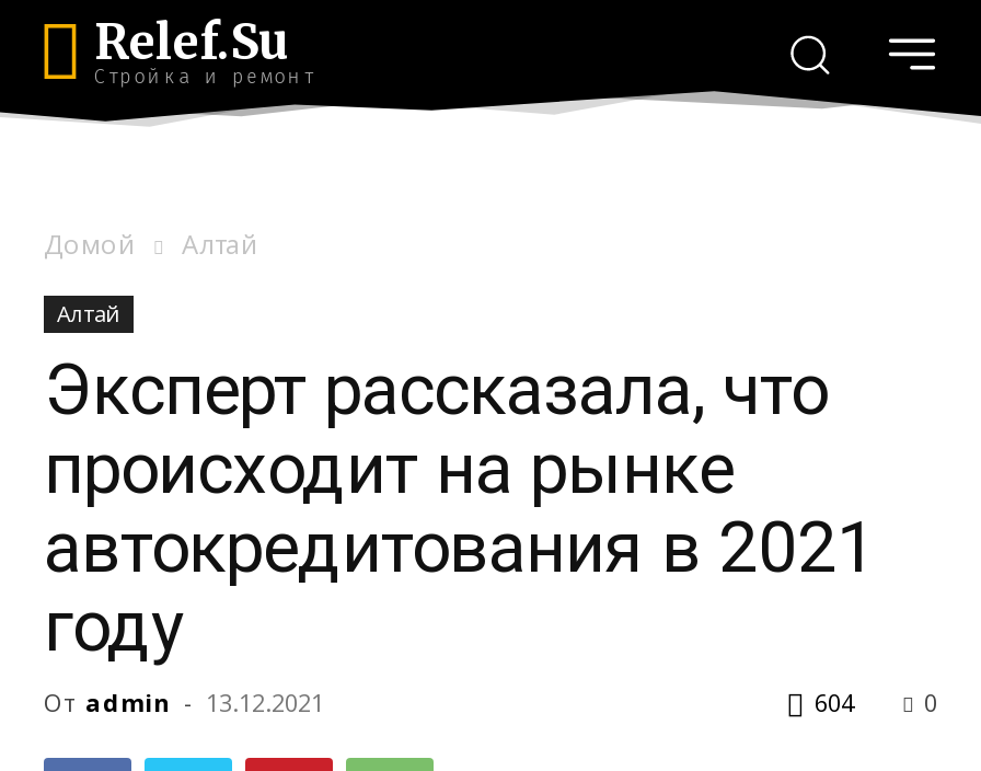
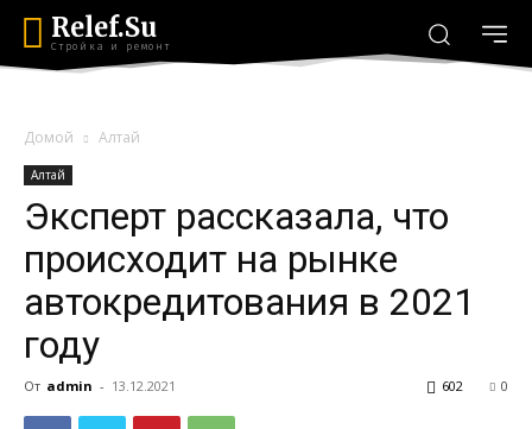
- 604
+ 602
